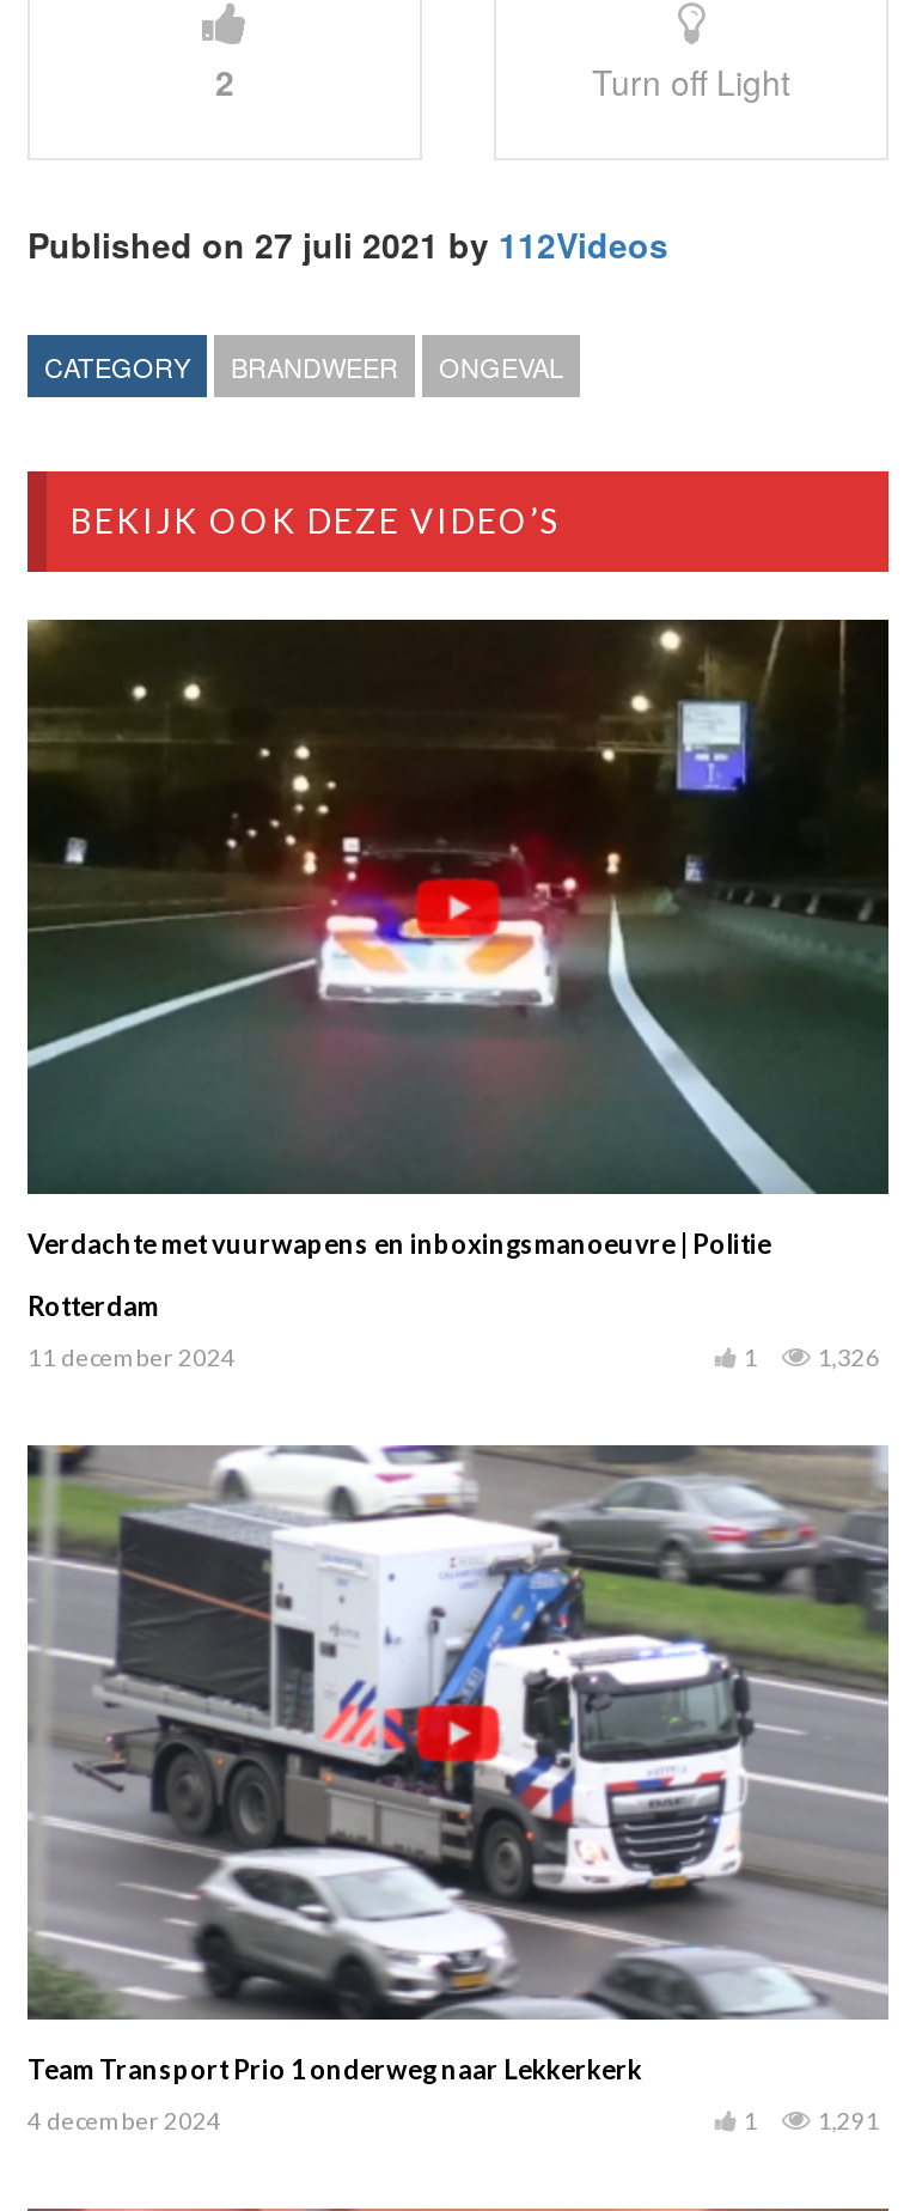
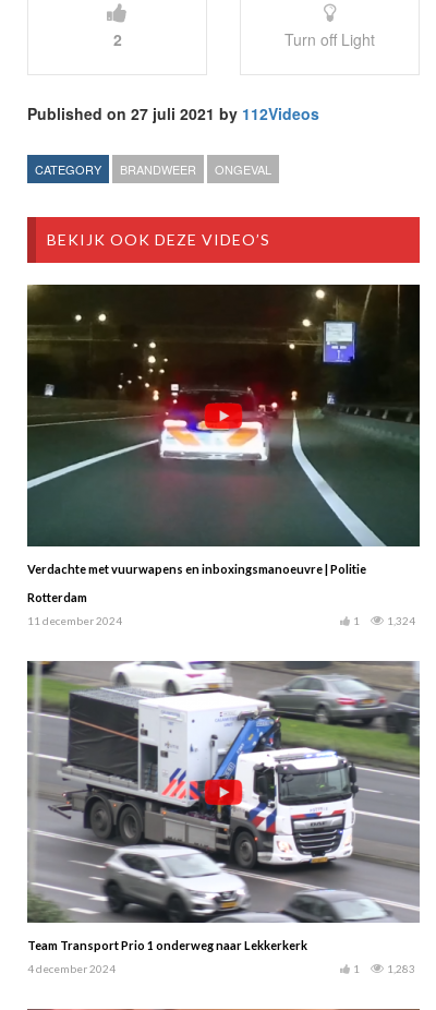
- 1,326
+ 1,324

- 1,291
+ 1,283
